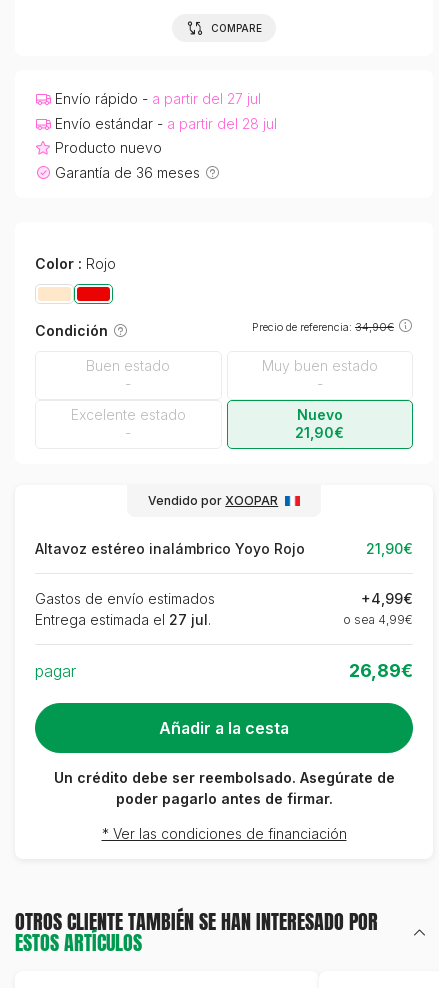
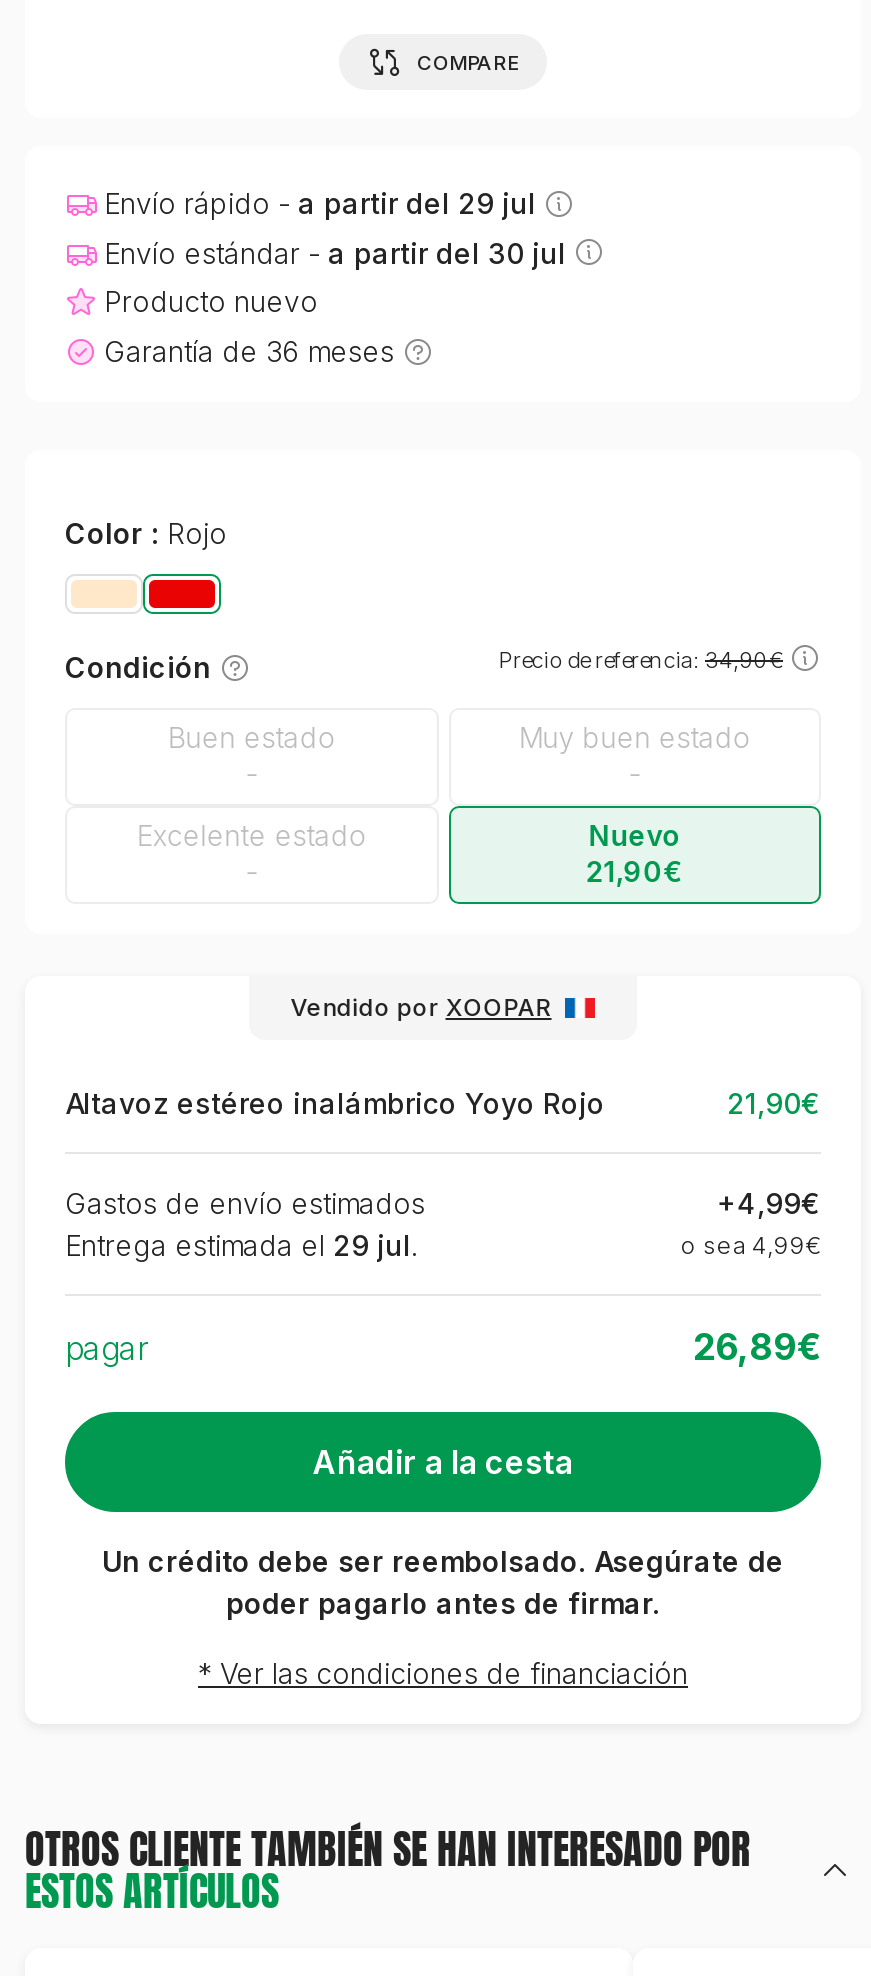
- Envío rápido - a partir del 27 jul
+ Envío rápido - a partir del 29 jul

- Envío estándar - a partir del 28 jul
+ Envío estándar - a partir del 30 jul

- Entrega estimada el 27 jul.
+ Entrega estimada el 29 jul.
